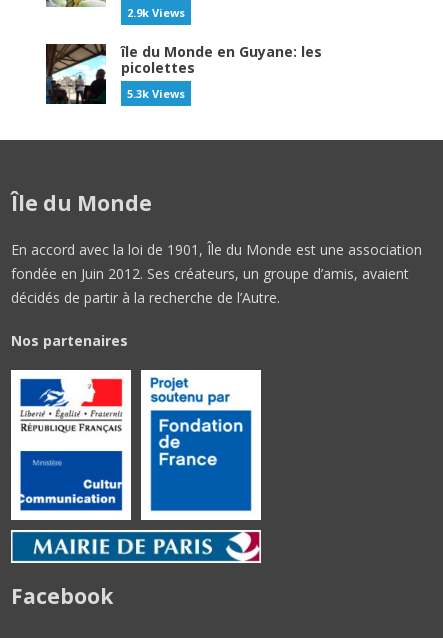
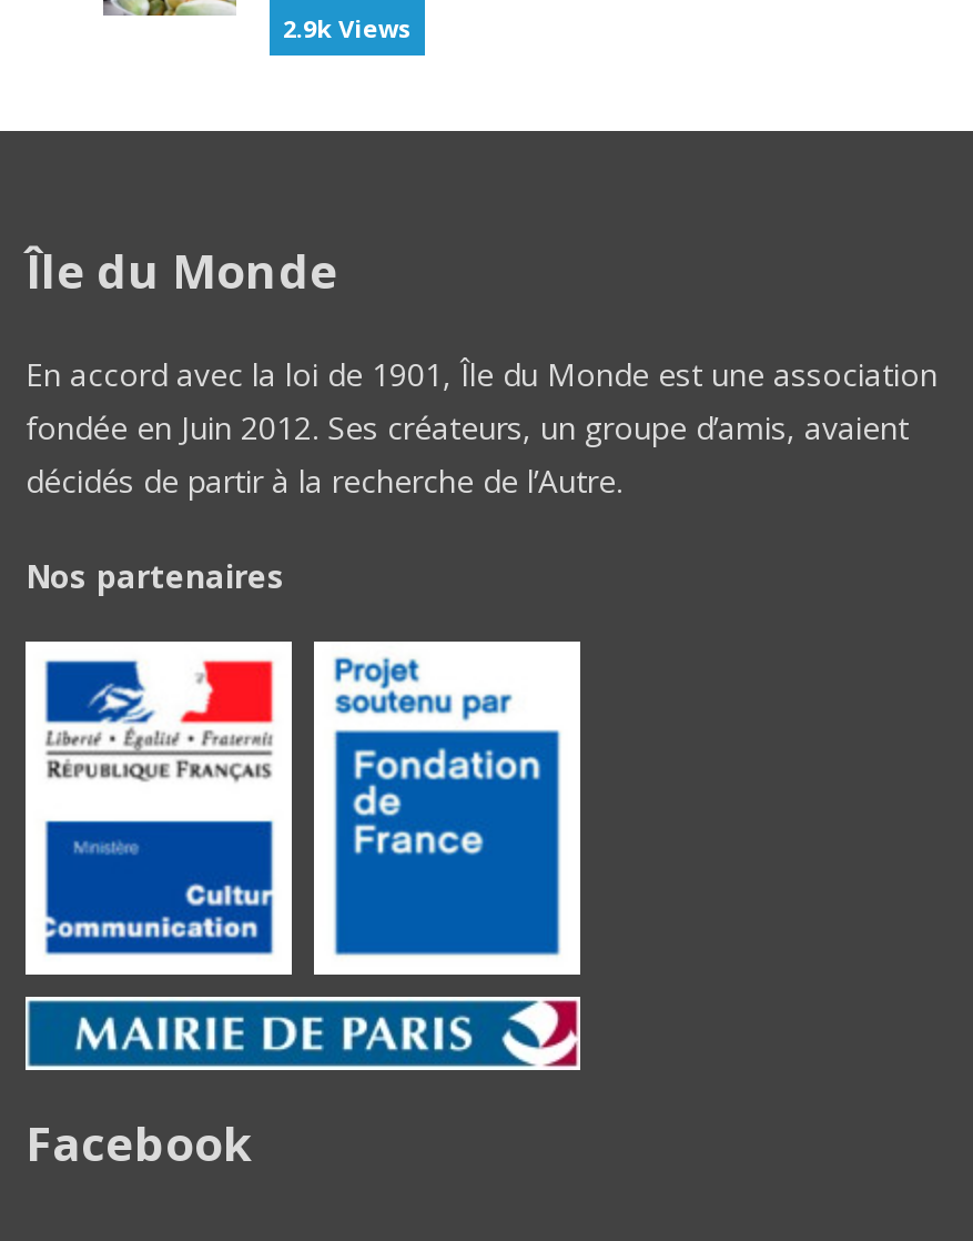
- [image]
- île du Monde en Guyane: les
- picolettes
- 5.3k Views
